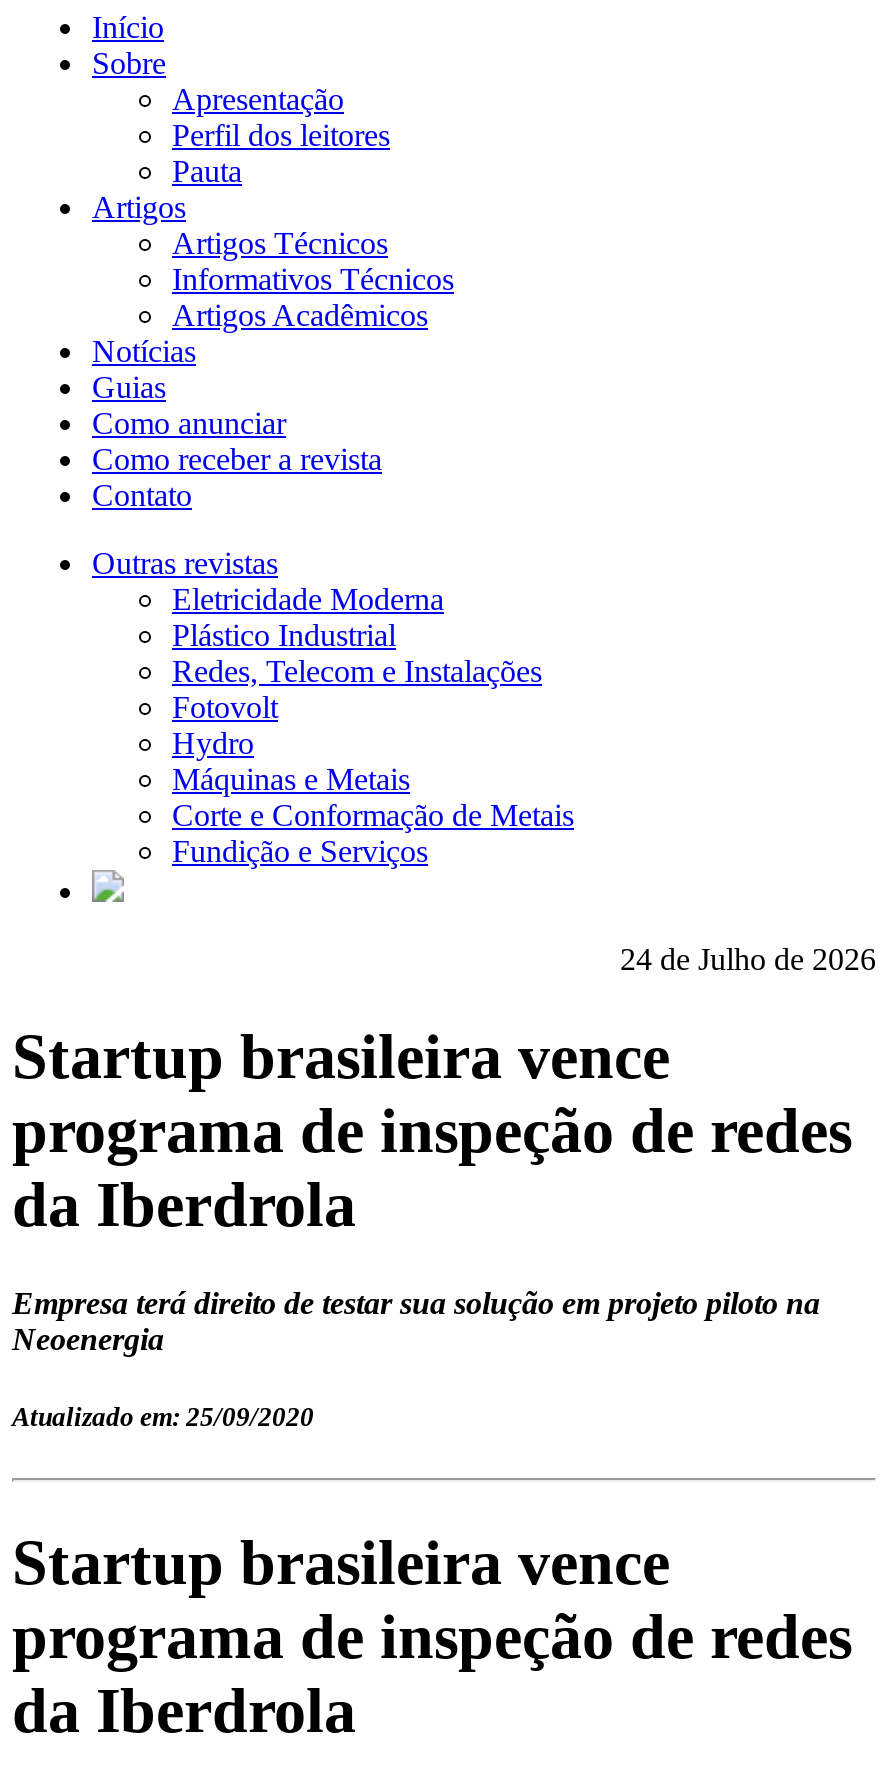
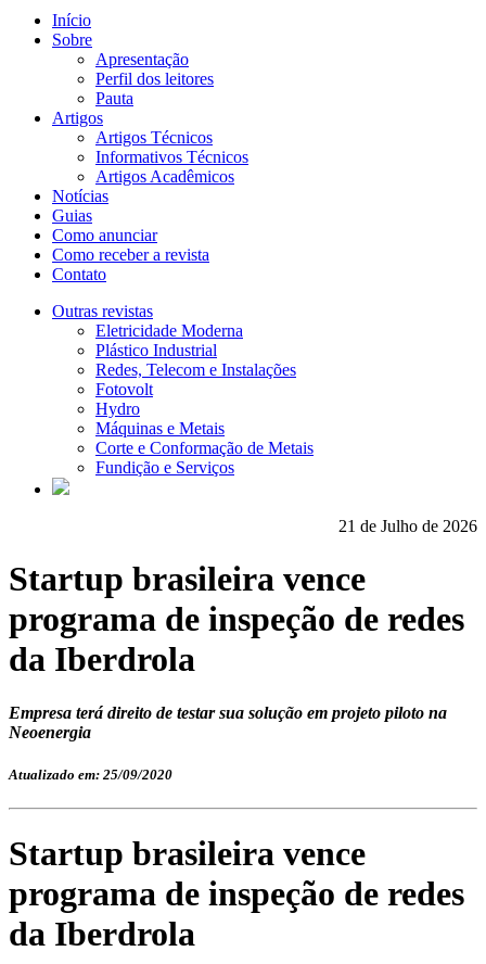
- 24 de Julho de 2026
+ 21 de Julho de 2026
